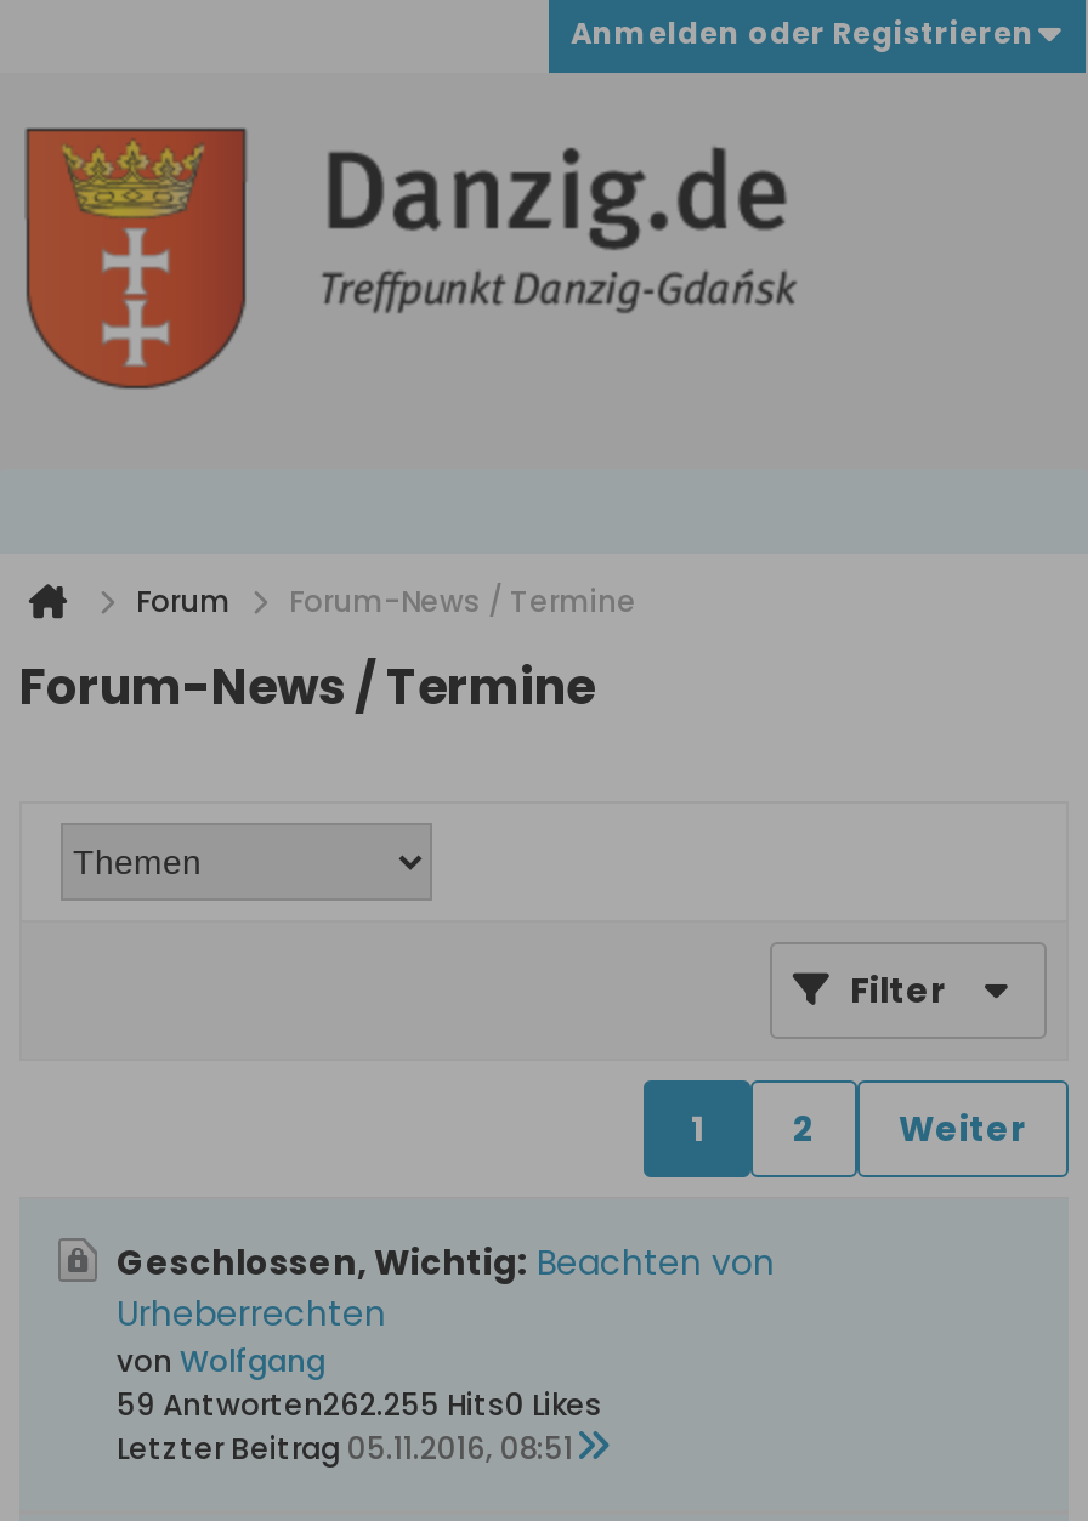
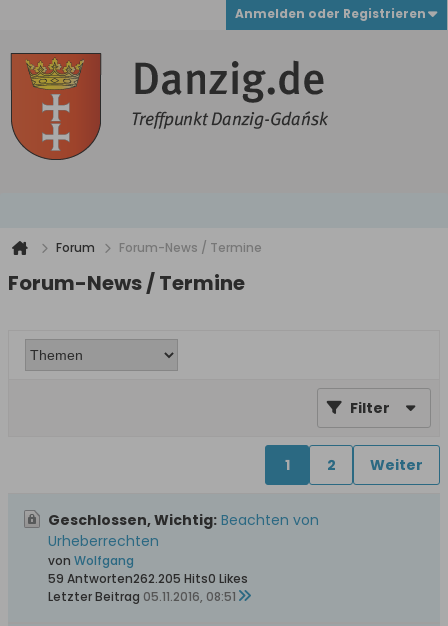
- 59 Antworten262.255 Hits0 Likes
+ 59 Antworten262.205 Hits0 Likes
